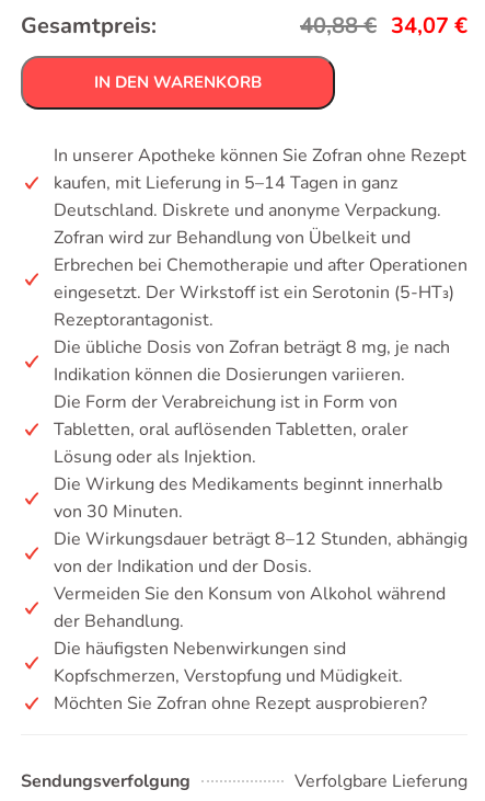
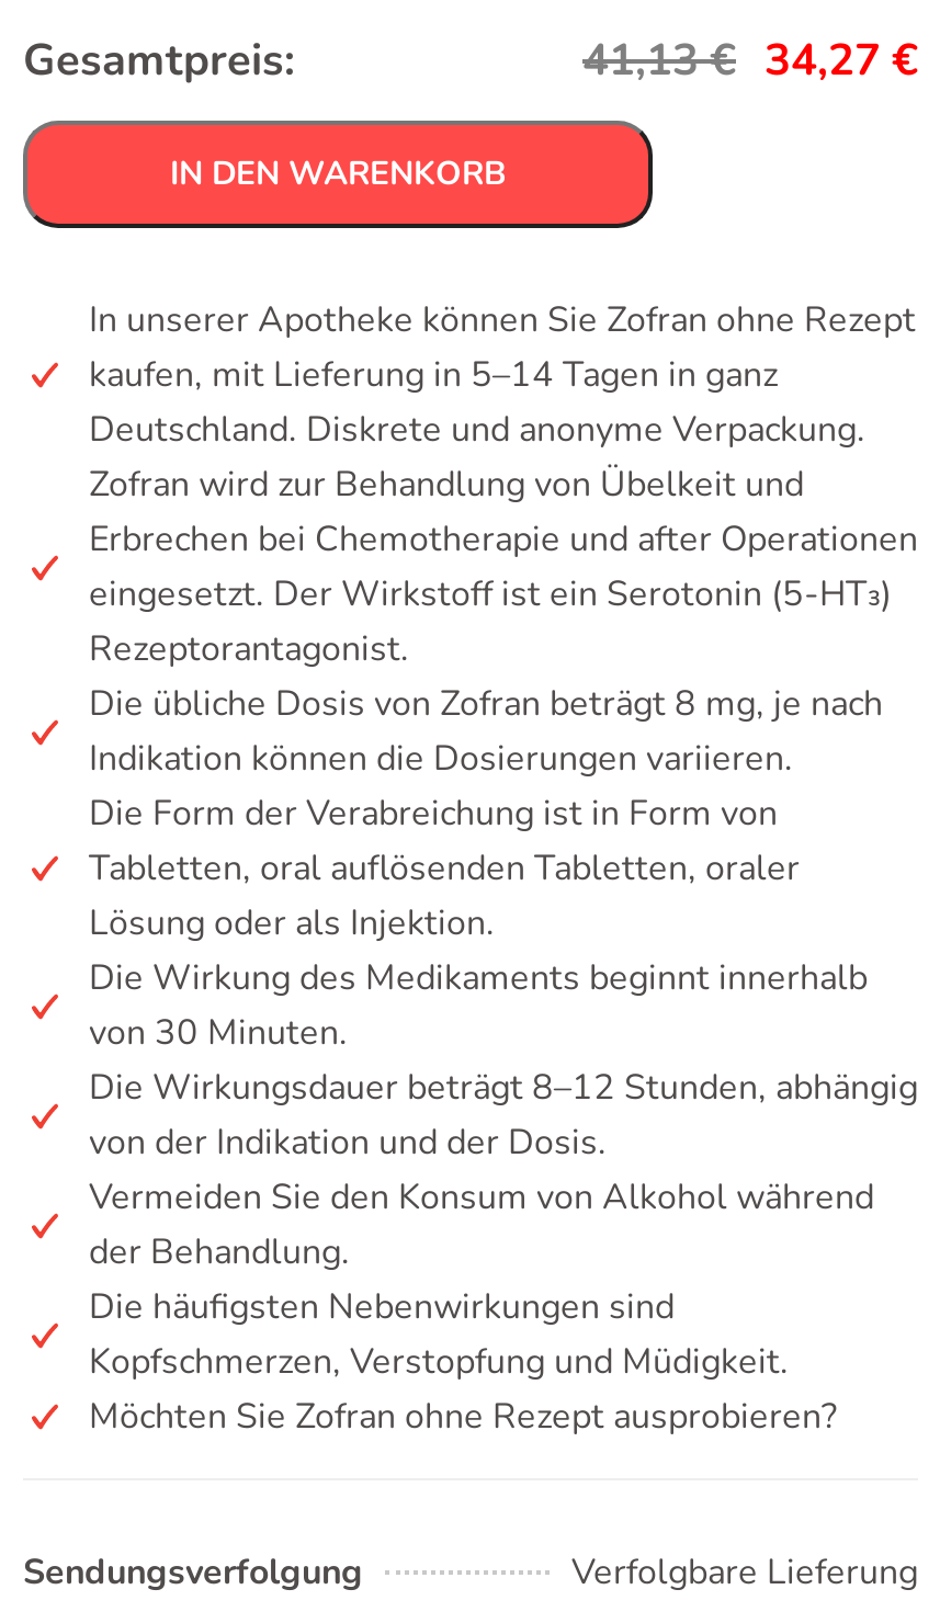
- 40,88€ 34,07 €
+ 41,13€ 34,27 €
